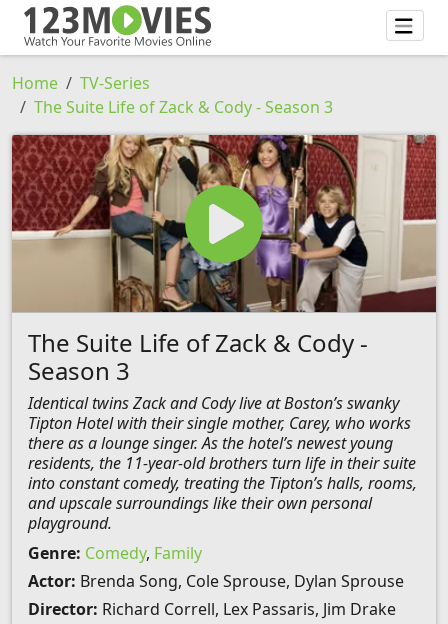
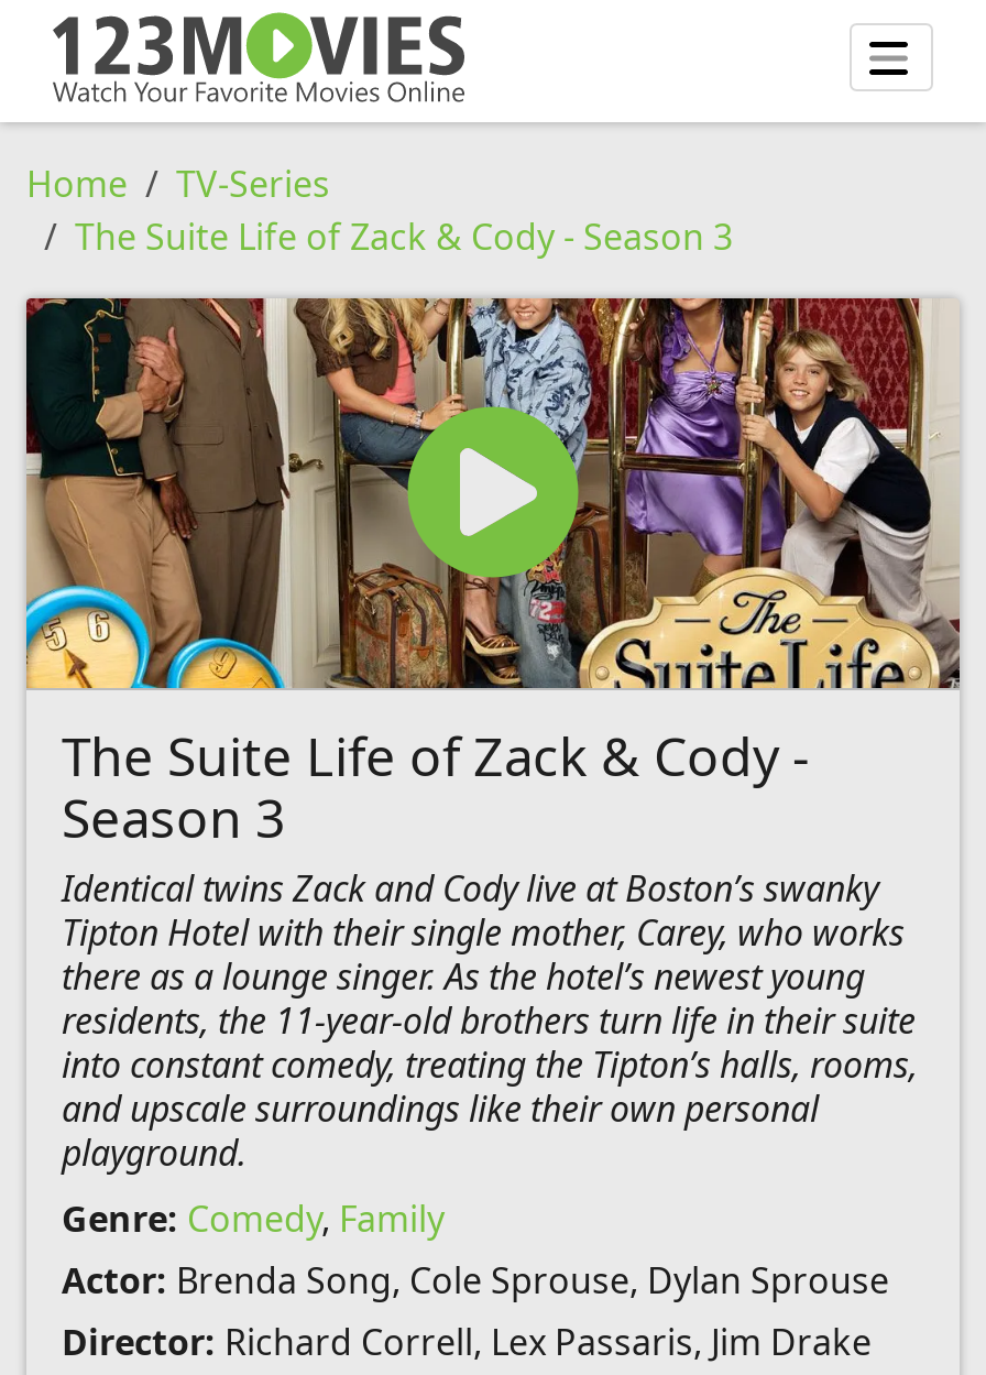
- [image]
+ [image]
